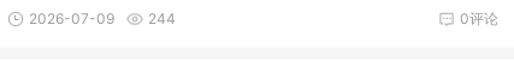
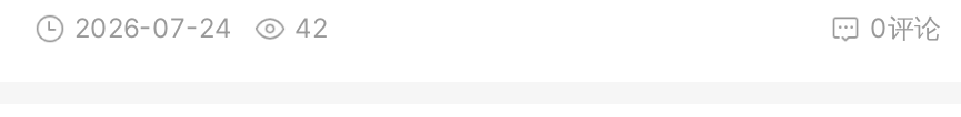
- 2026-07-09
- 244
+ 2026-07-24
+ 42
